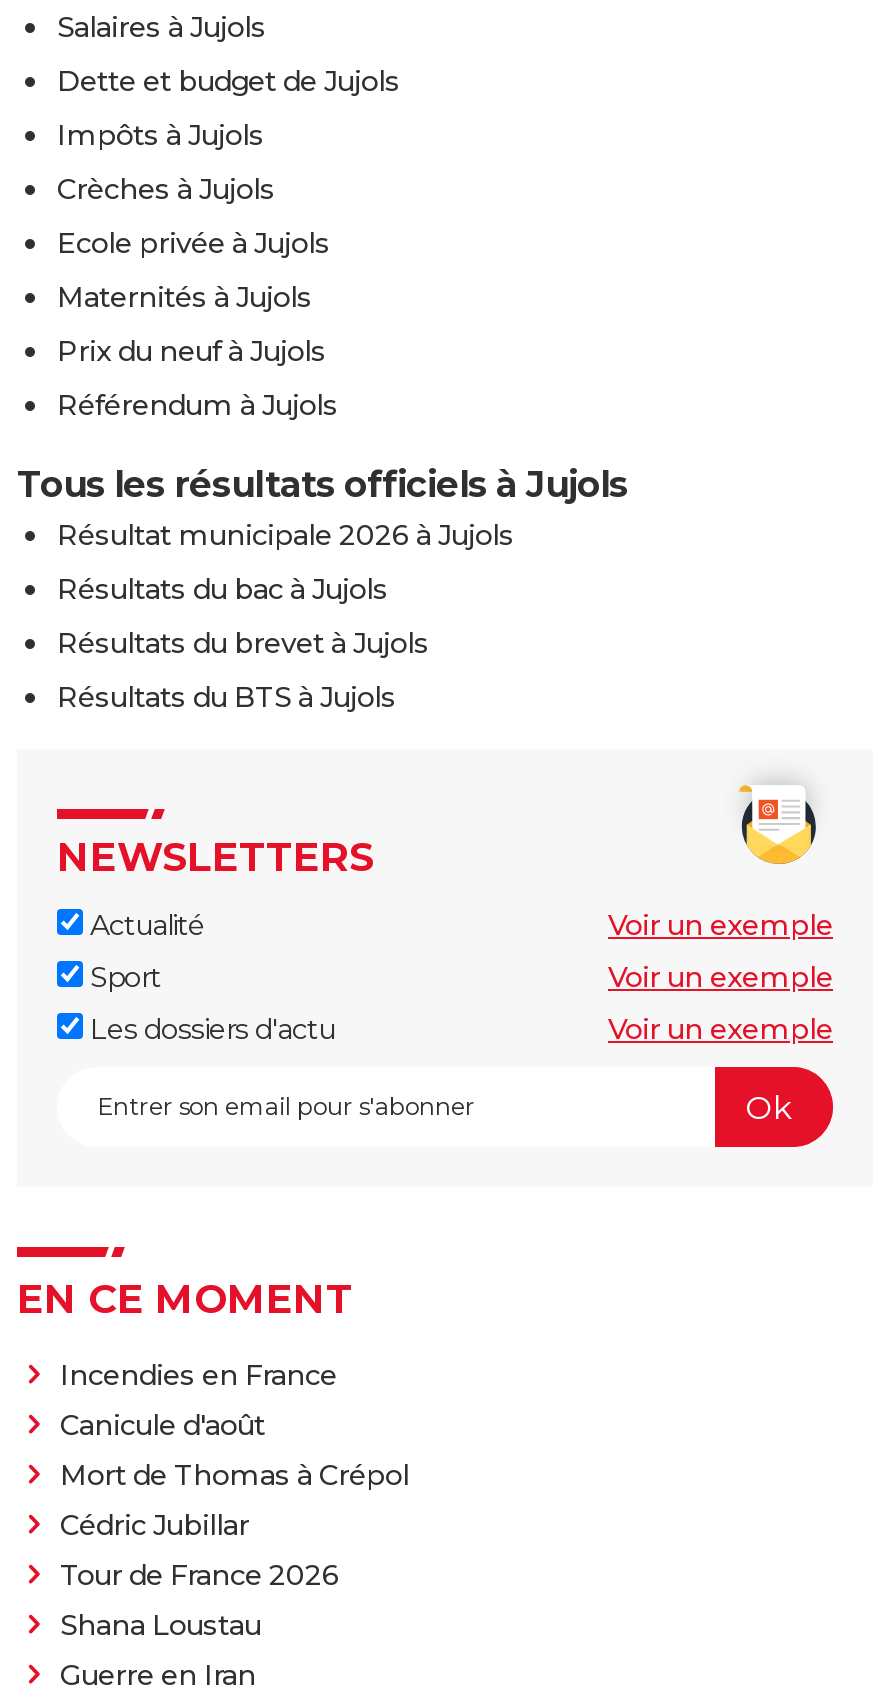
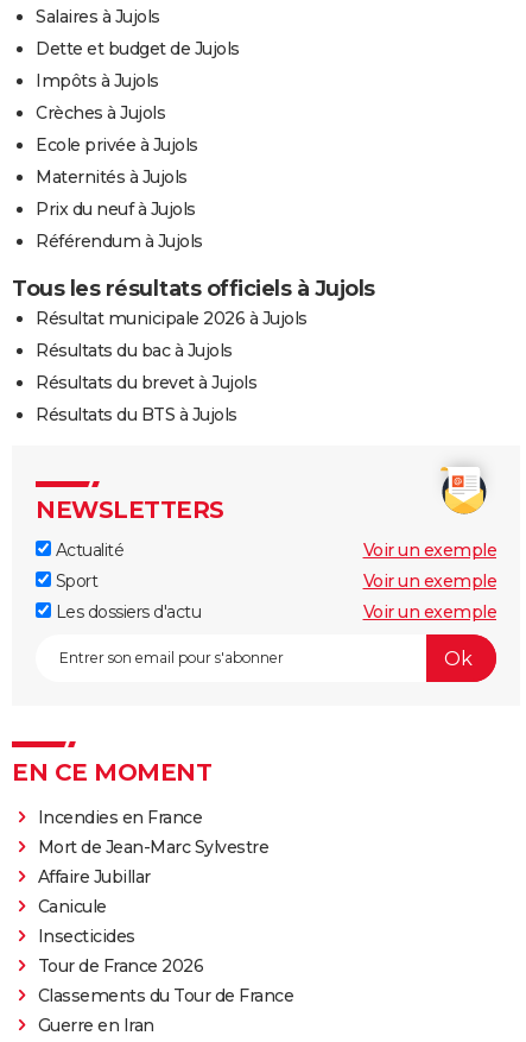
- Canicule d'août
- Mort de Thomas à Crépol
- Cédric Jubillar
+ Mort de Jean-Marc Sylvestre
+ Affaire Jubillar
+ Canicule
+ Insecticides

- Shana Loustau
+ Classements du Tour de France
